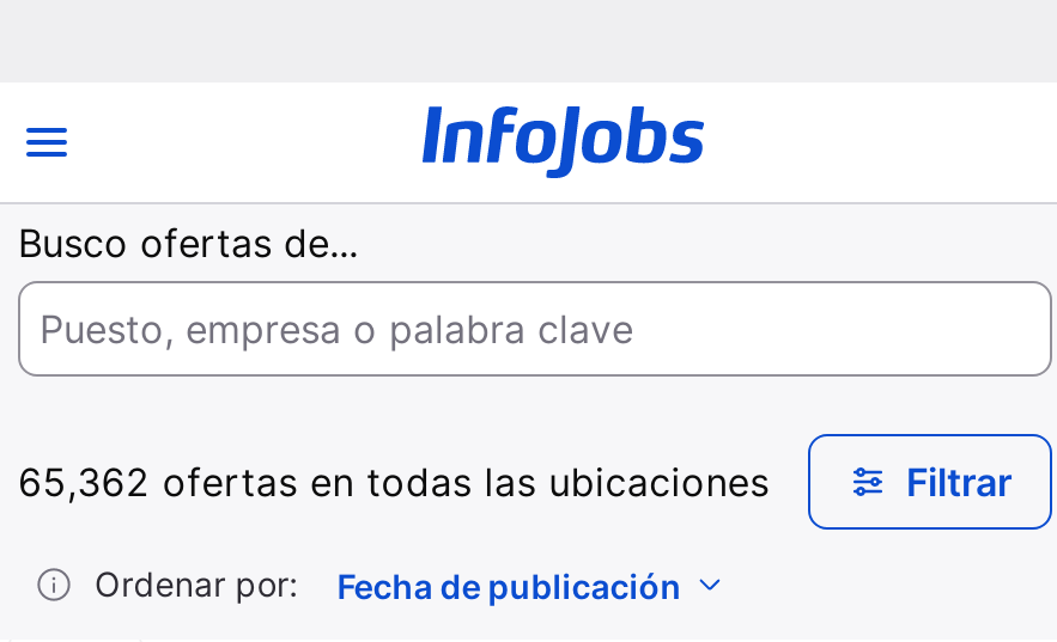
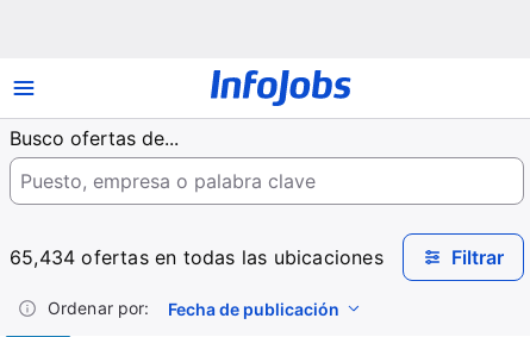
- 65,362 ofertas en todas las ubicaciones
+ 65,434 ofertas en todas las ubicaciones
